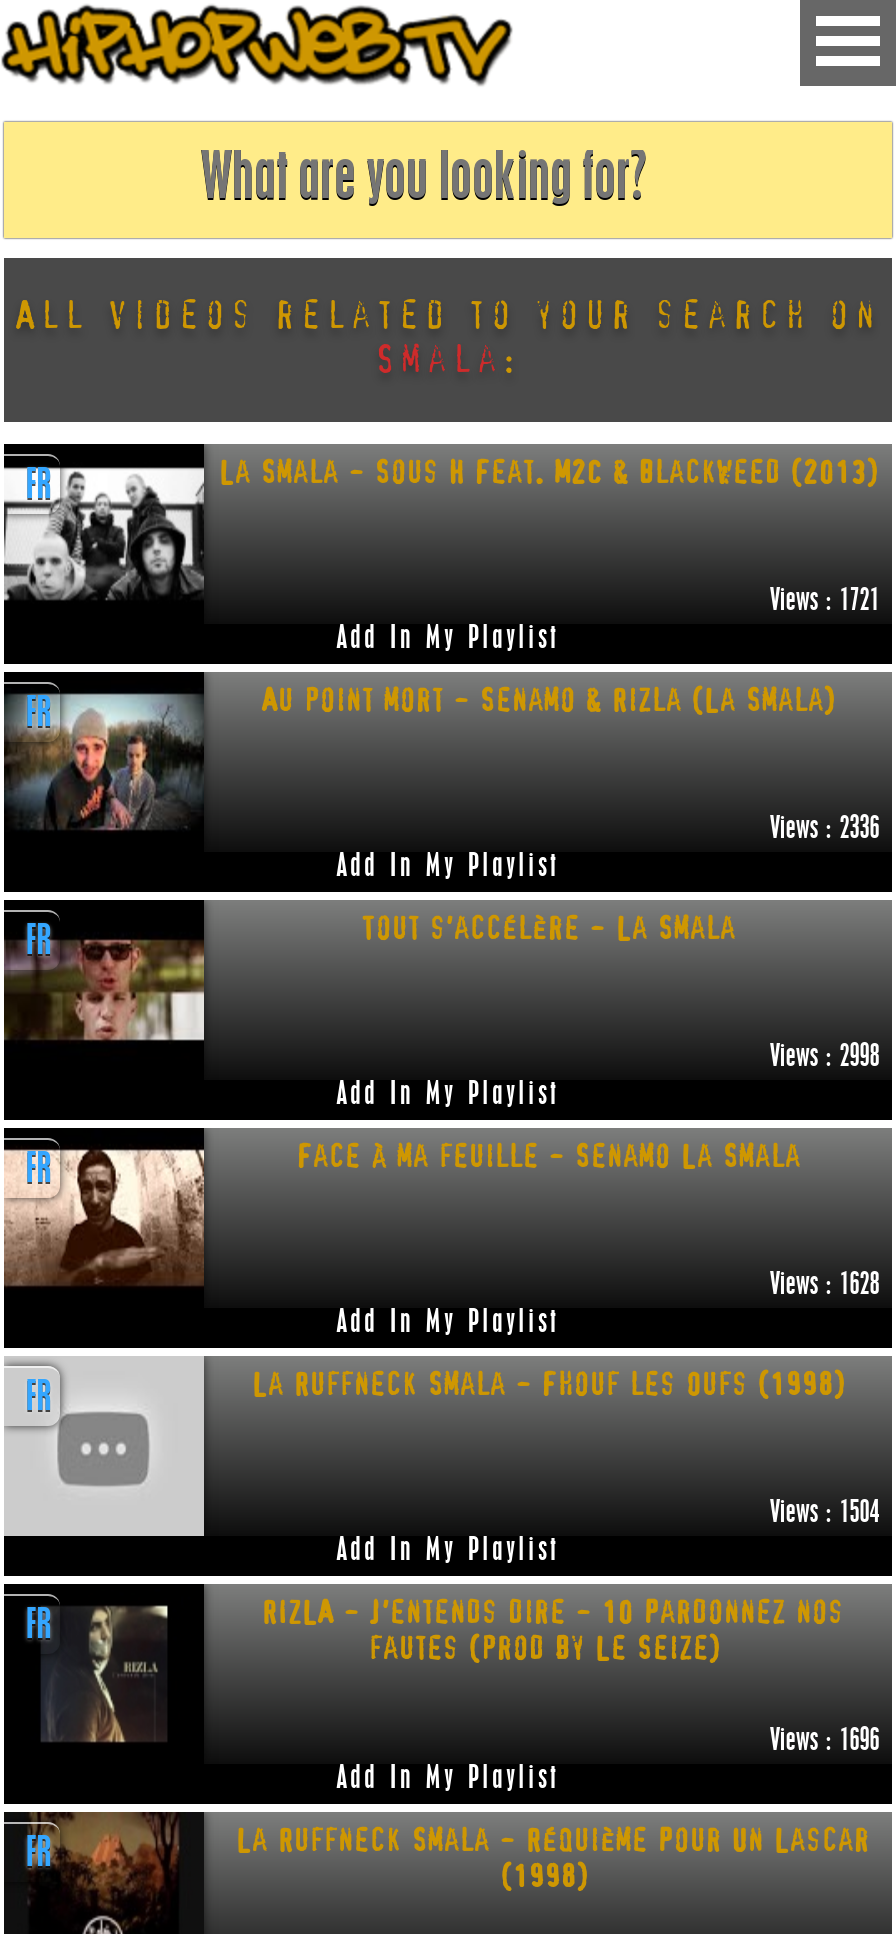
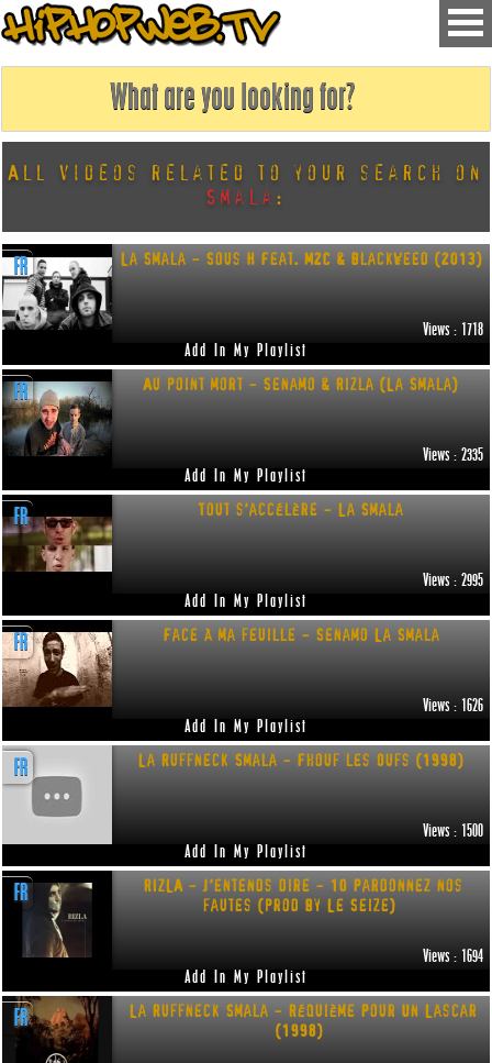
- Views : 1721
+ Views : 1718

- Views : 2336
+ Views : 2335

- Views : 2998
+ Views : 2995

- Views : 1628
+ Views : 1626

- Views : 1504
+ Views : 1500

- Views : 1696
+ Views : 1694
